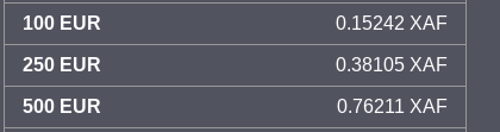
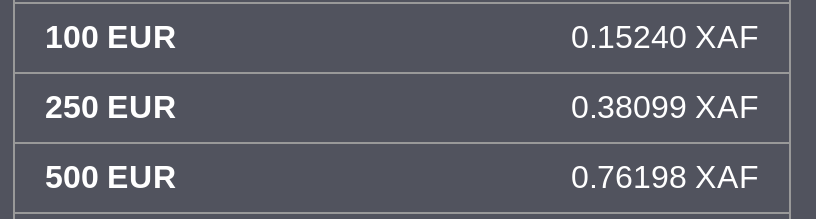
- 0.15242 XAF
+ 0.15240 XAF

- 0.38105 XAF
+ 0.38099 XAF

- 0.76211 XAF
+ 0.76198 XAF
